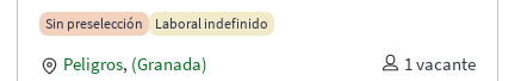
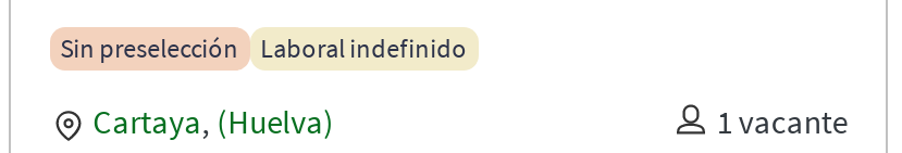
- Peligros, (Granada)
+ Cartaya, (Huelva)
